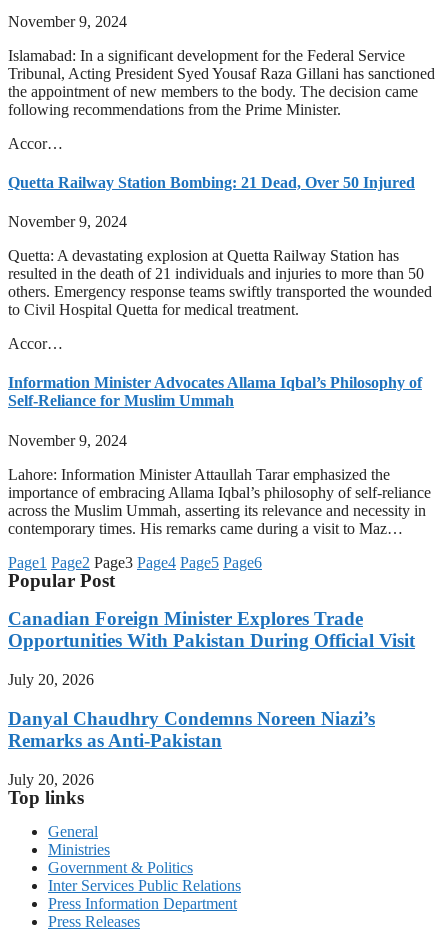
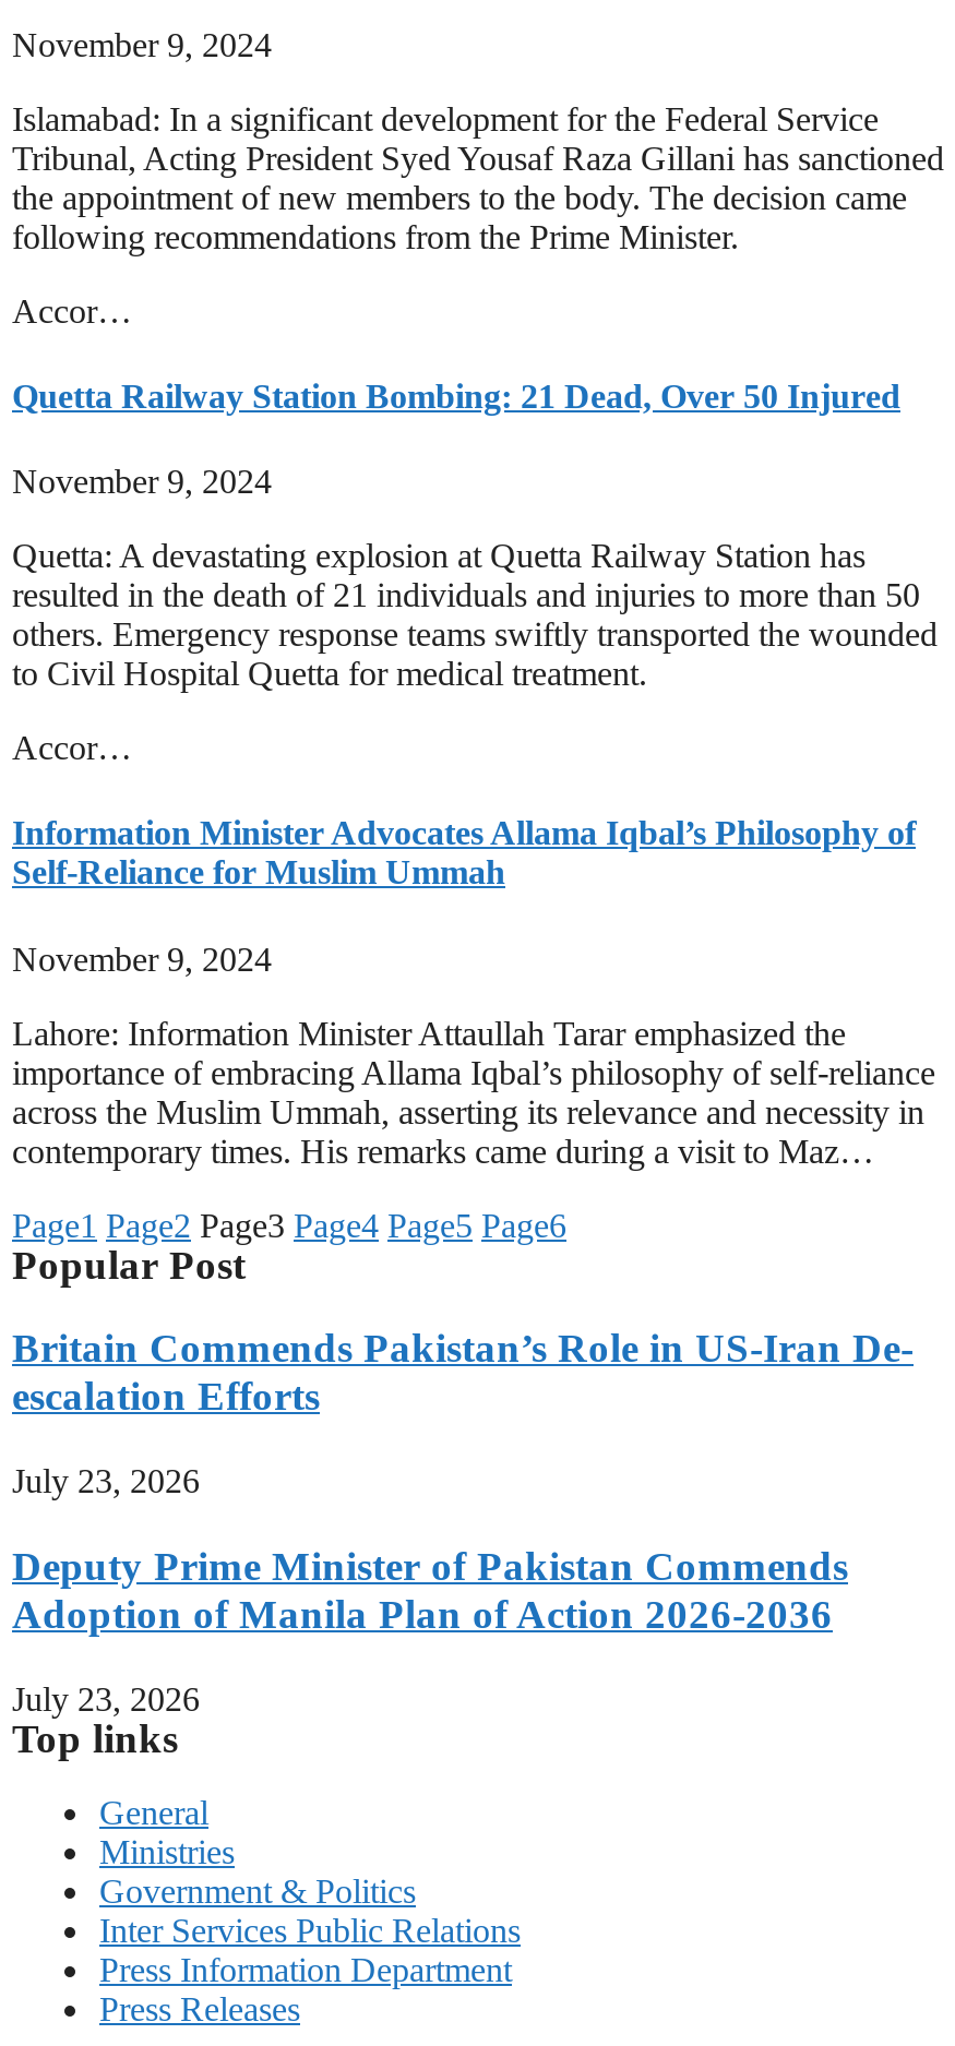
- Canadian Foreign Minister Explores Trade
- Opportunities With Pakistan During Official Visit
+ Britain Commends Pakistan’s Role in US-Iran De-
+ escalation Efforts

- July 20, 2026
+ July 23, 2026

- Danyal Chaudhry Condemns Noreen Niazi’s
- Remarks as Anti-Pakistan
+ Deputy Prime Minister of Pakistan Commends
+ Adoption of Manila Plan of Action 2026-2036

- July 20, 2026
+ July 23, 2026
